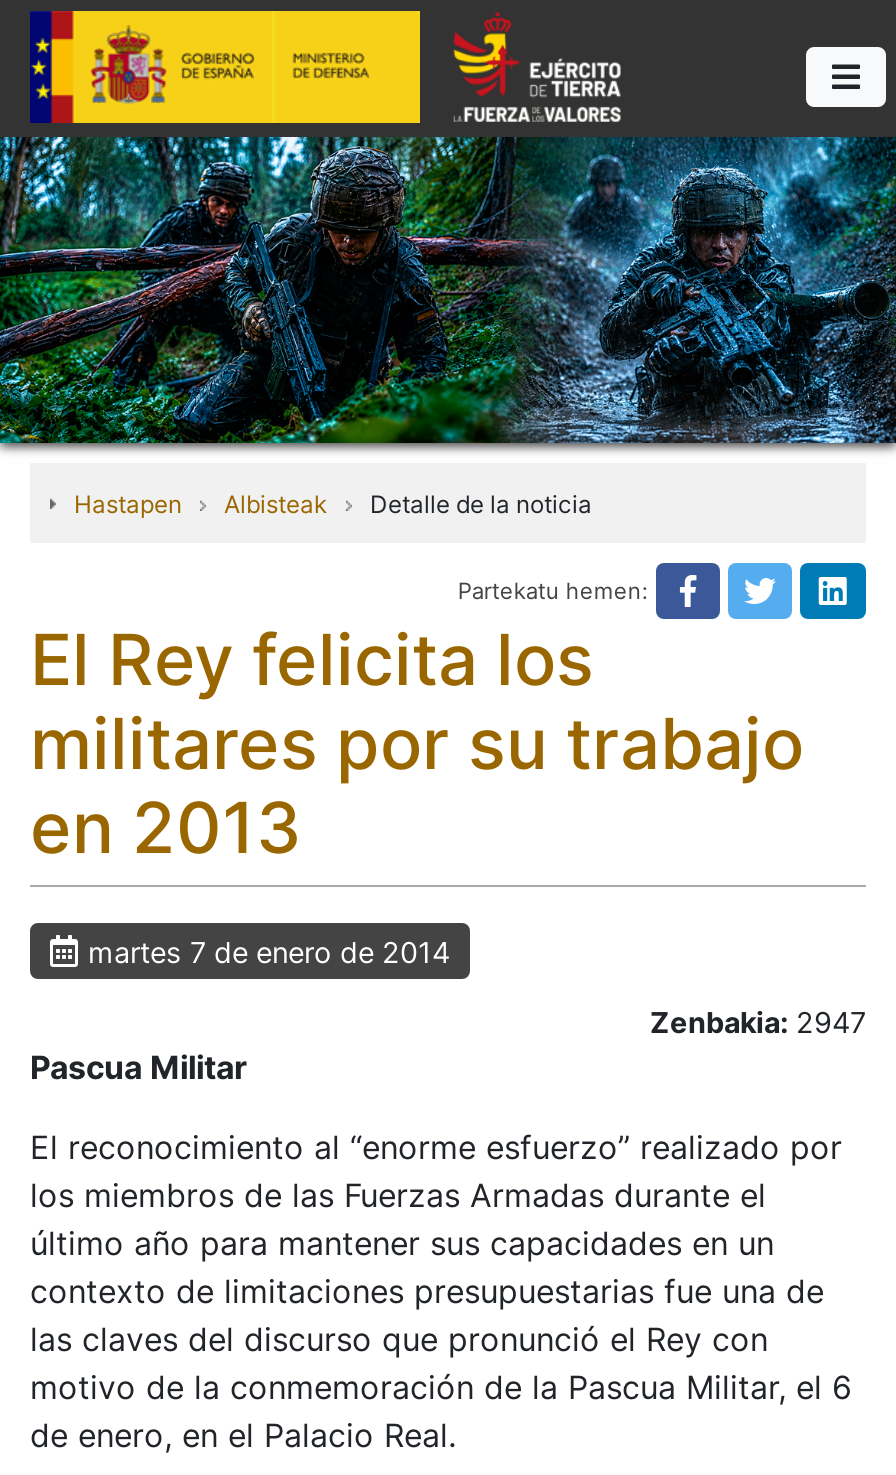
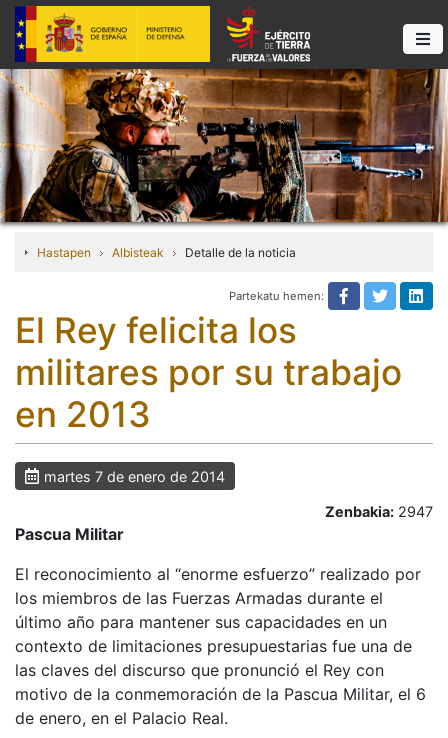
- [image]
+ [image]
